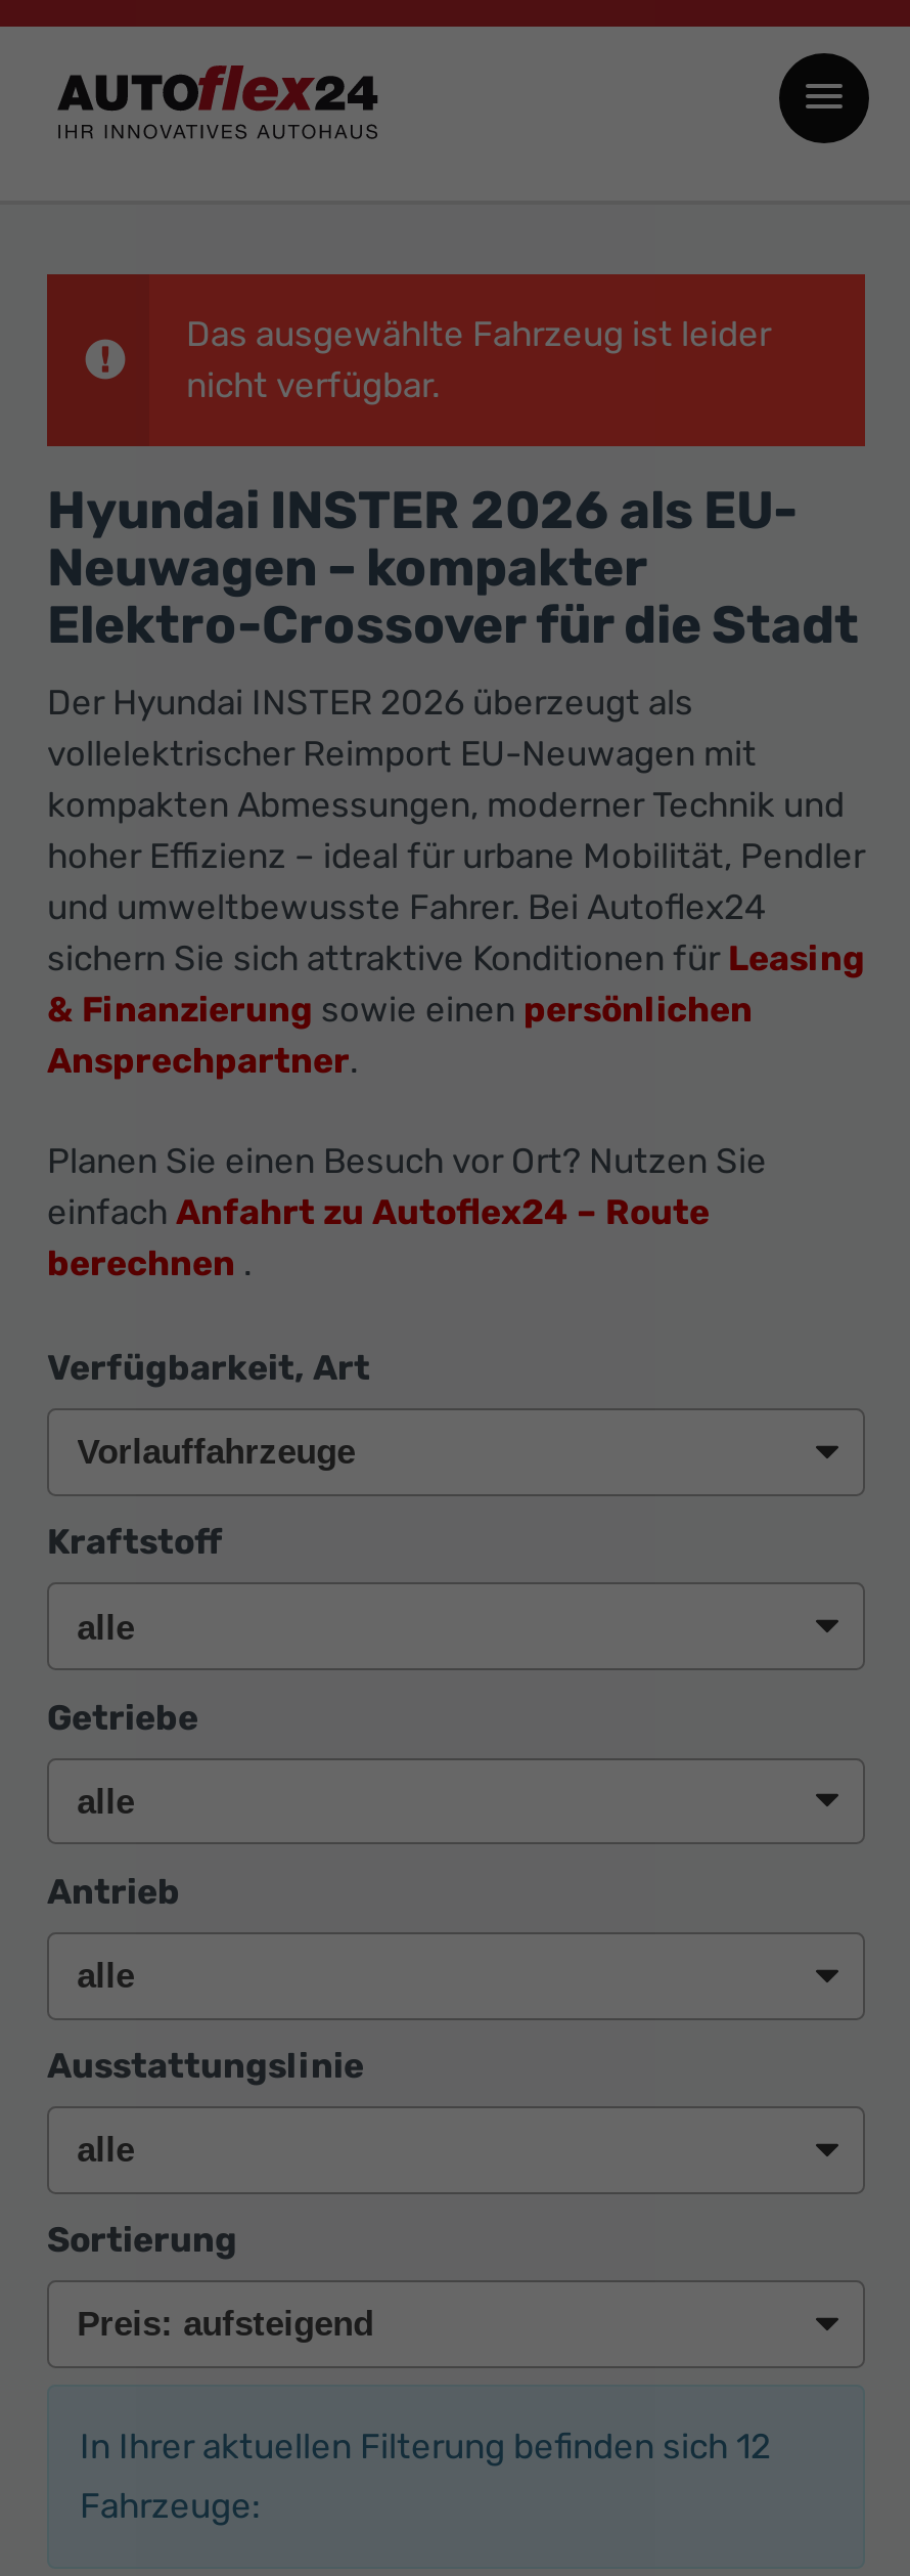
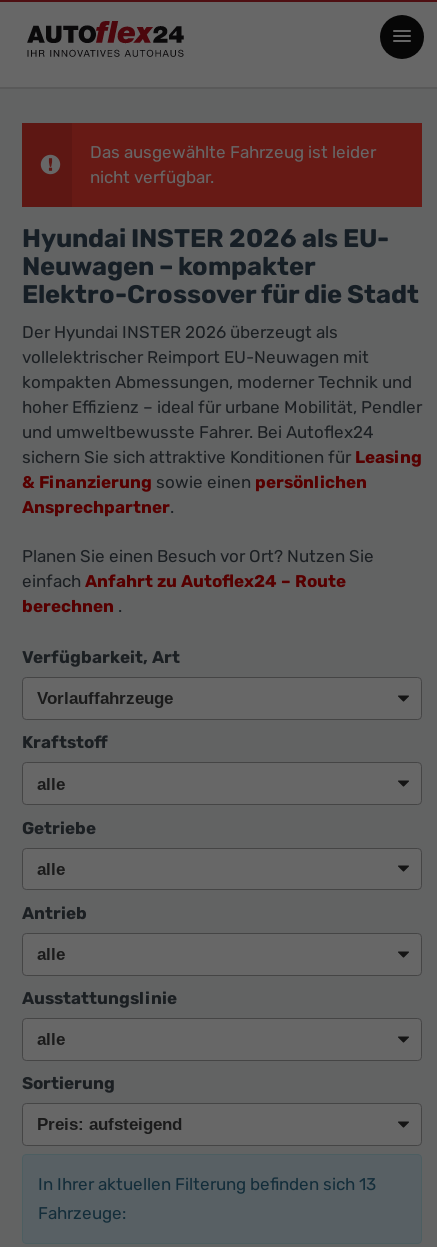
- In Ihrer aktuellen Filterung befinden sich 12
+ In Ihrer aktuellen Filterung befinden sich 13
